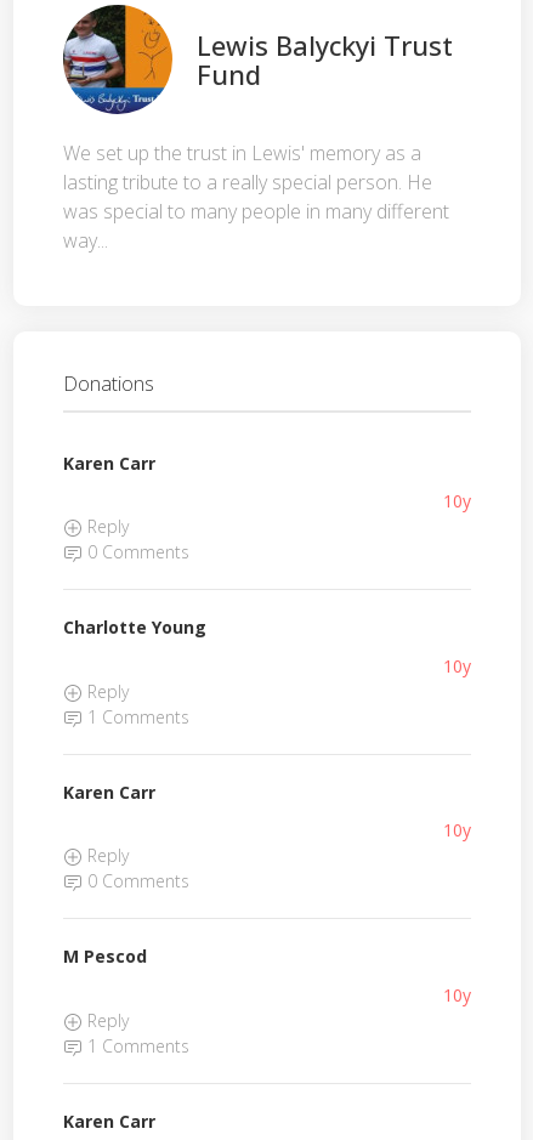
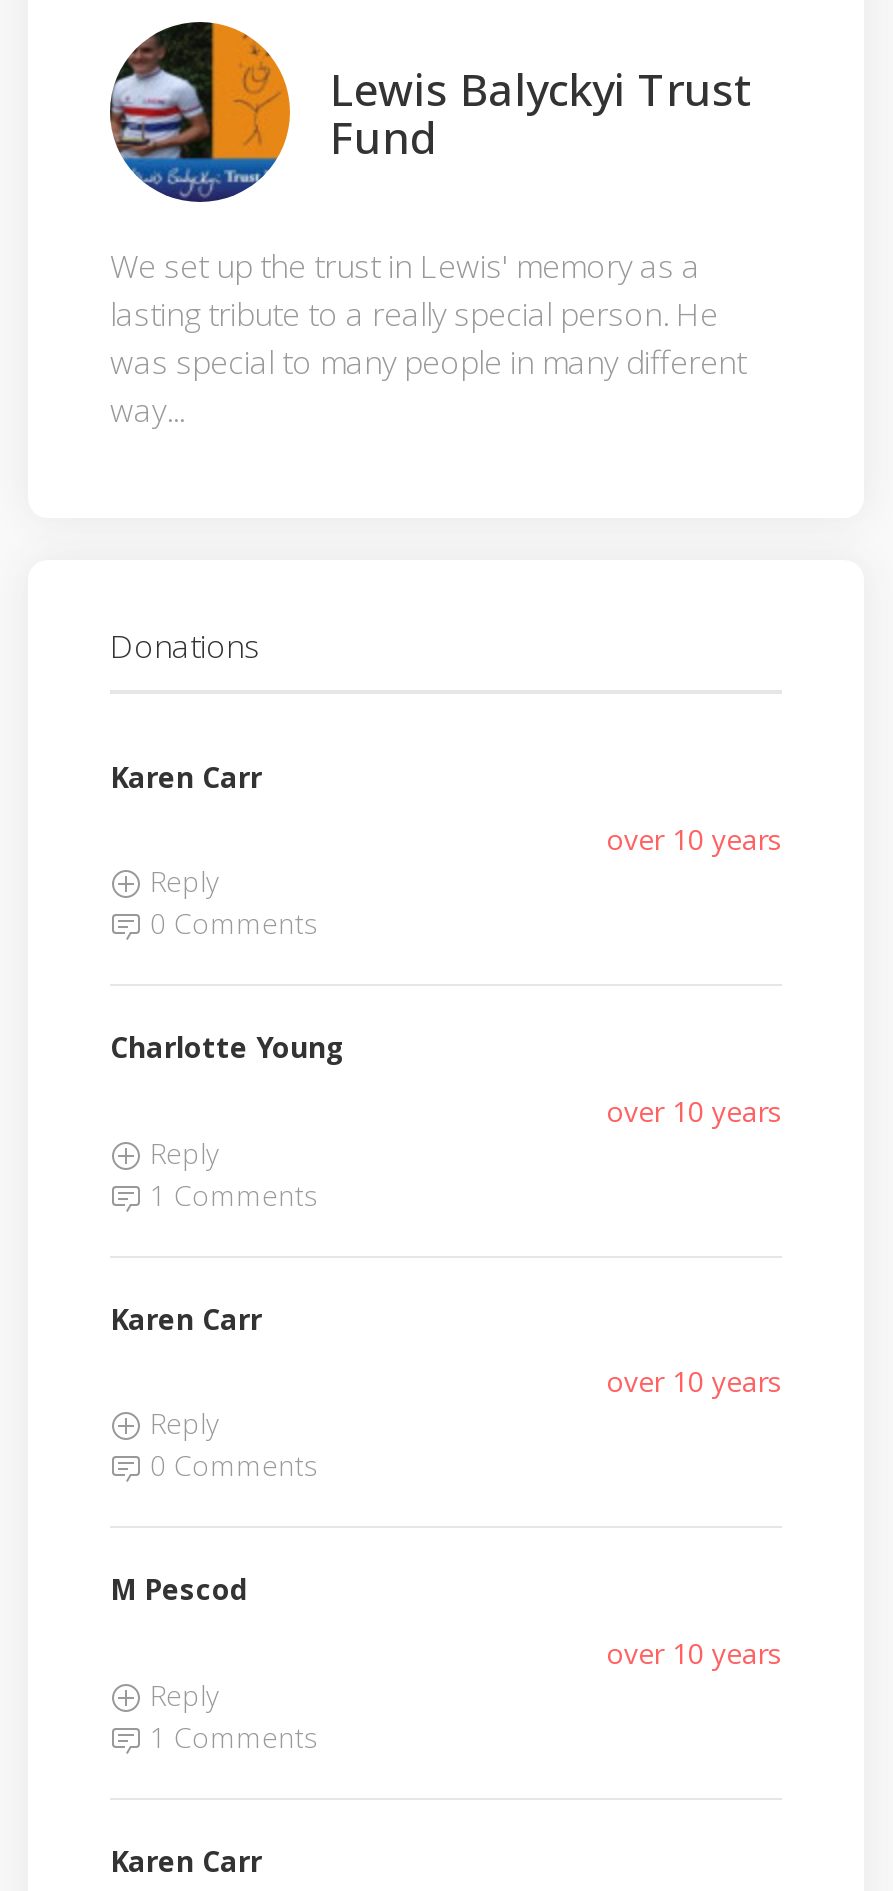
- 10y
+ over 10 years

- 10y
+ over 10 years

- 10y
+ over 10 years

- 10y
+ over 10 years
